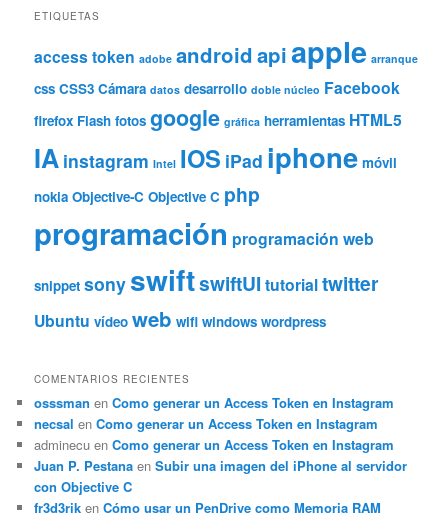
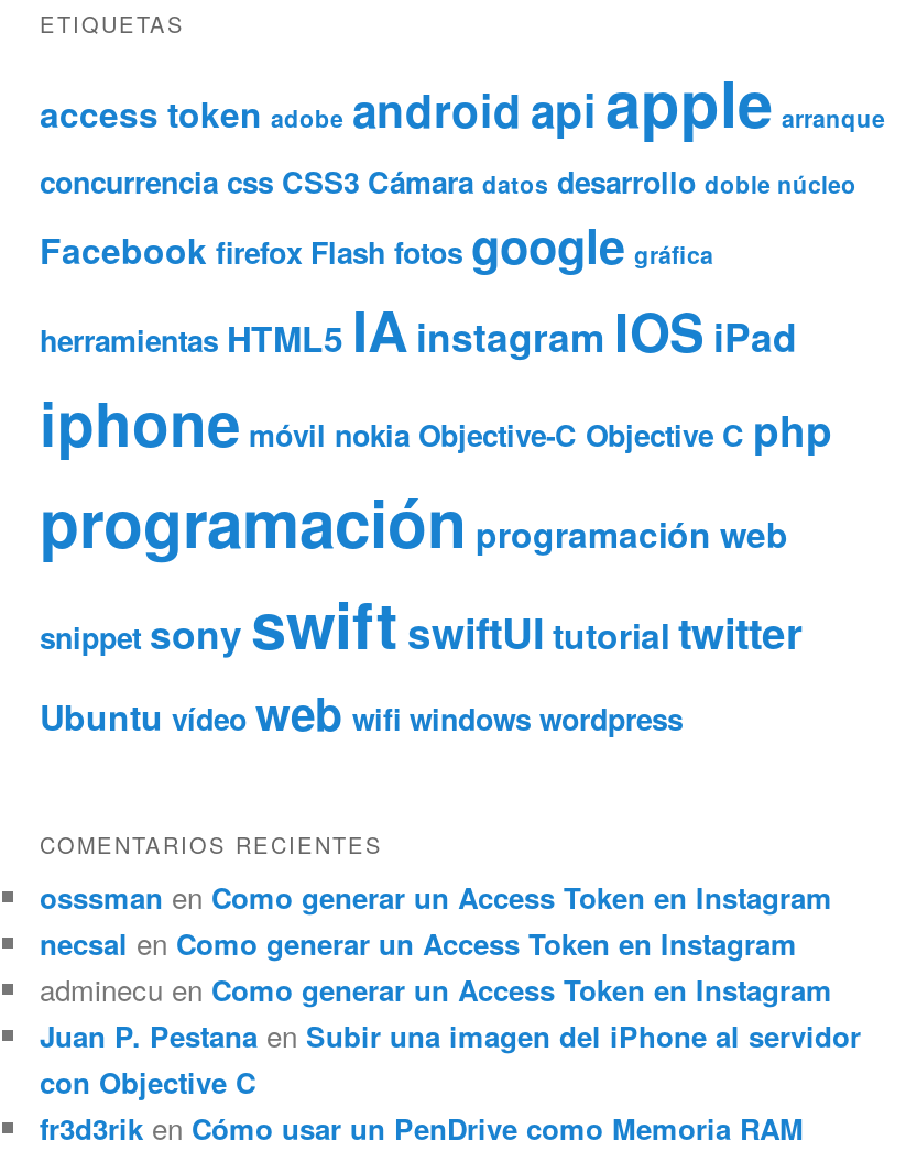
- css CSS3 Cámara datos desarrollo doble núcleo Facebook
- firefox Flash fotos google gráfica herramientas HTML5
- IA instagram Intel IOS iPad iphone móvil
- nokia Objective-C Objective C php
+ concurrencia css CSS3 Cámara datos desarrollo doble núcleo
+ Facebook firefox Flash fotos google gráfica
+ herramientas HTML5 IA instagram IOS iPad
+ iphone móvil nokia Objective-C Objective C php
